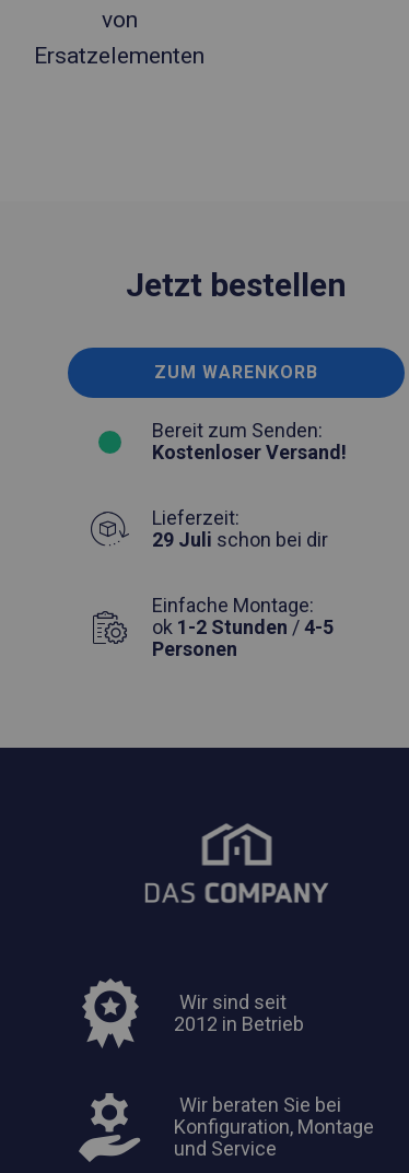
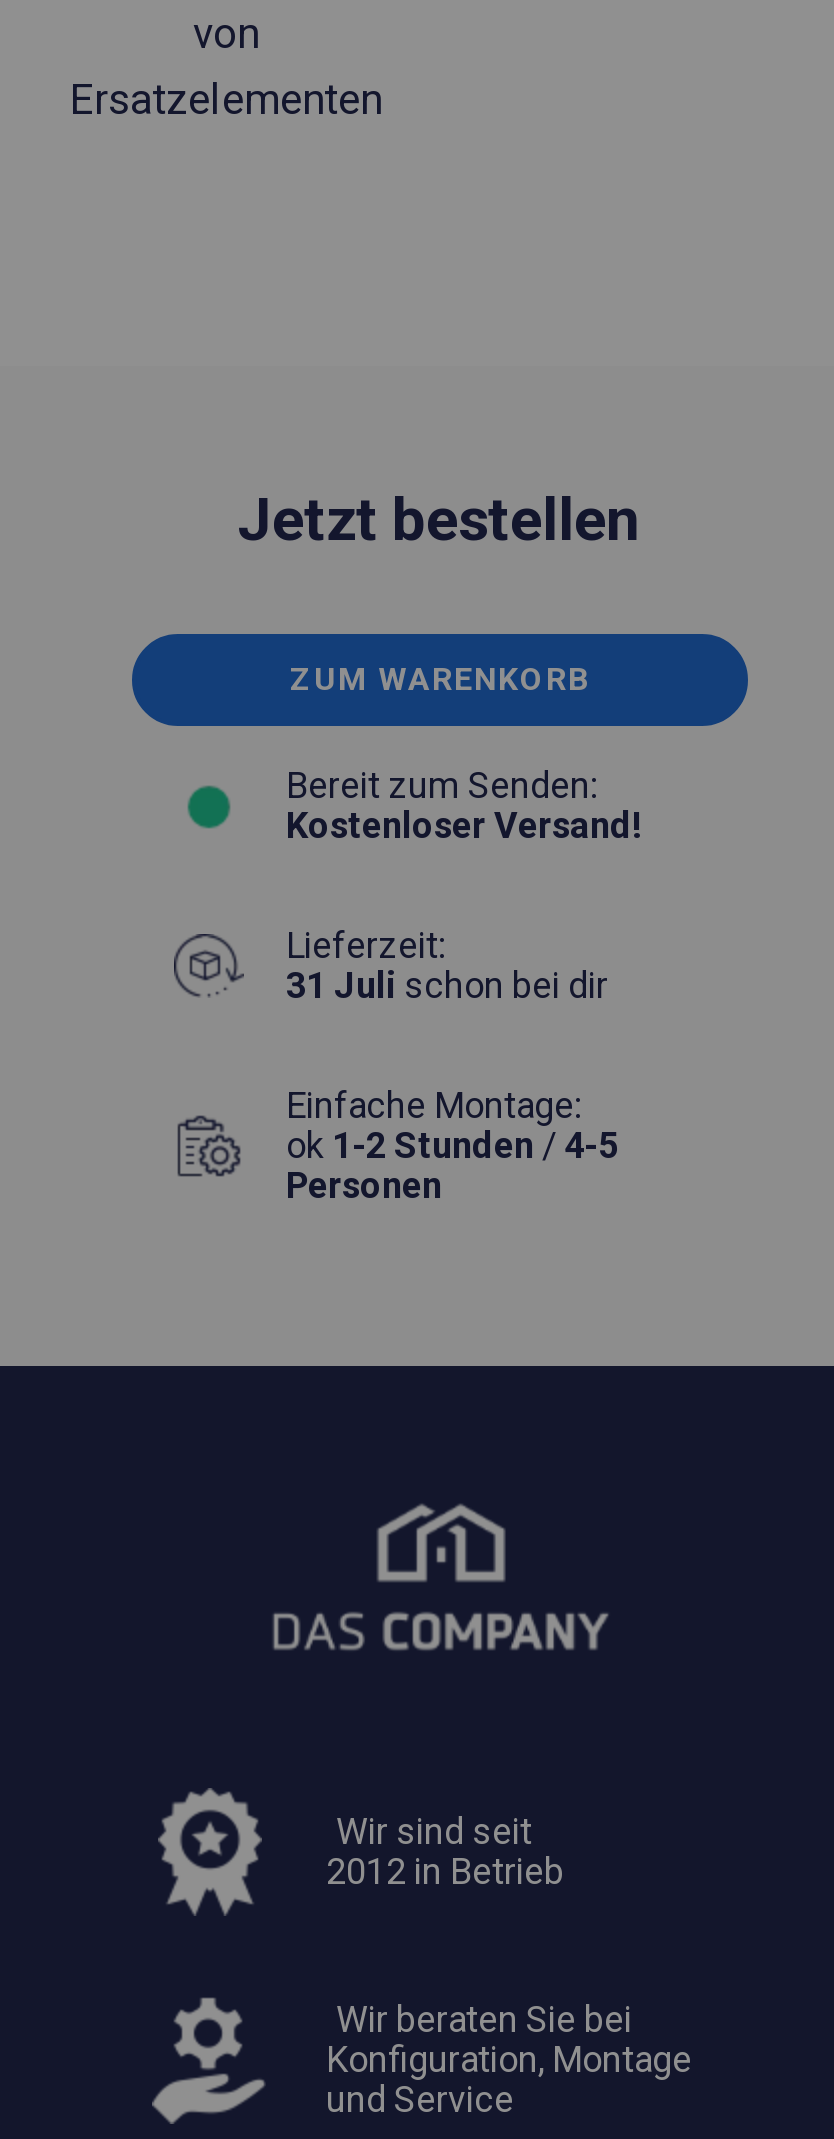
- 29 Juli schon bei dir
+ 31 Juli schon bei dir
